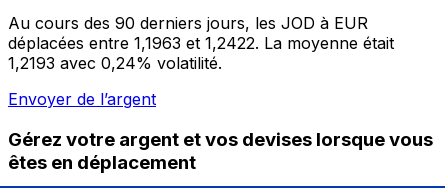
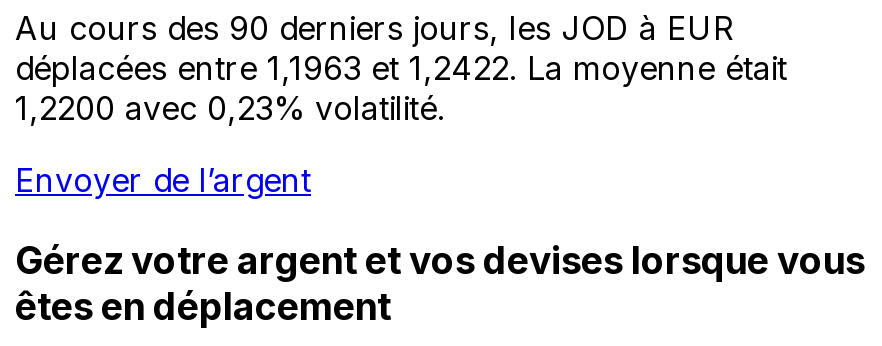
- 1,2193 avec 0,24% volatilité.
+ 1,2200 avec 0,23% volatilité.
